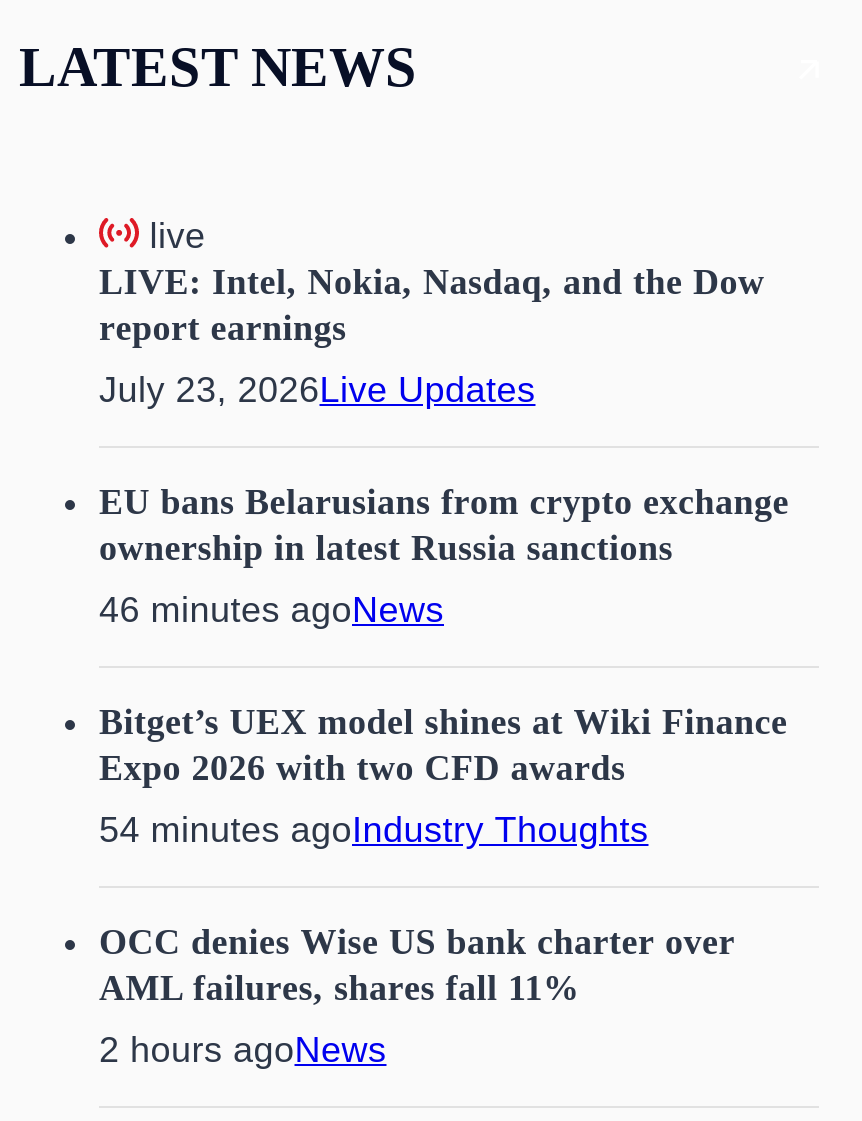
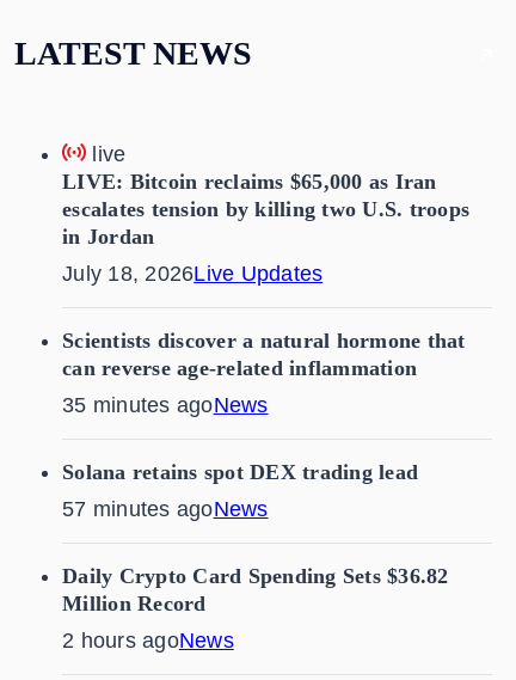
- LIVE: Intel, Nokia, Nasdaq, and the Dow
- report earnings
+ LIVE: Bitcoin reclaims $65,000 as Iran
+ escalates tension by killing two U.S. troops
+ in Jordan

- July 23, 2026Live Updates
+ July 18, 2026Live Updates

- EU bans Belarusians from crypto exchange
- ownership in latest Russia sanctions
+ Scientists discover a natural hormone that
+ can reverse age-related inflammation

- 46 minutes agoNews
+ 35 minutes agoNews

- Bitget’s UEX model shines at Wiki Finance
- Expo 2026 with two CFD awards
+ Solana retains spot DEX trading lead

- 54 minutes agoIndustry Thoughts
+ 57 minutes agoNews

- OCC denies Wise US bank charter over
- AML failures, shares fall 11%
+ Daily Crypto Card Spending Sets $36.82
+ Million Record
